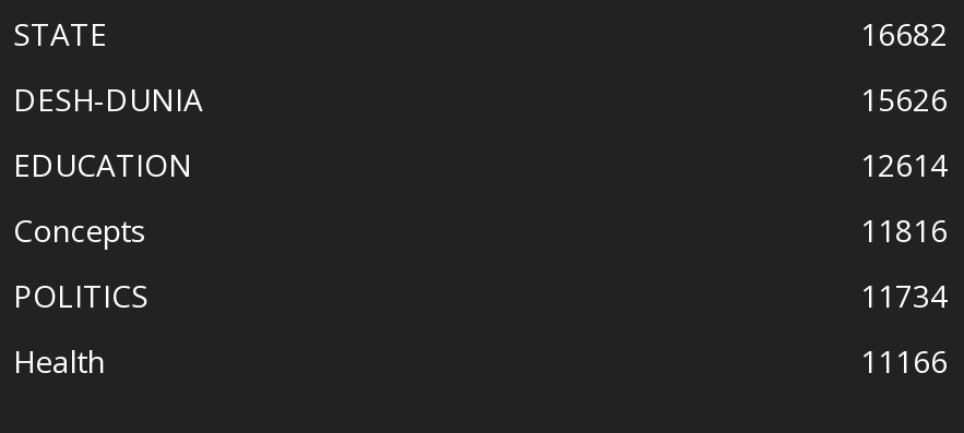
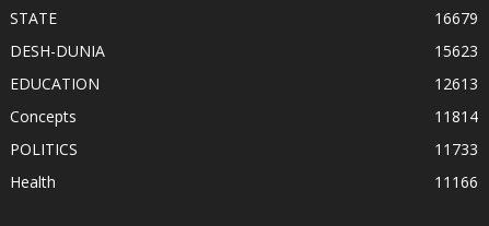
- 16682
+ 16679

- 15626
+ 15623

- 12614
+ 12613

- 11816
+ 11814

- 11734
+ 11733
